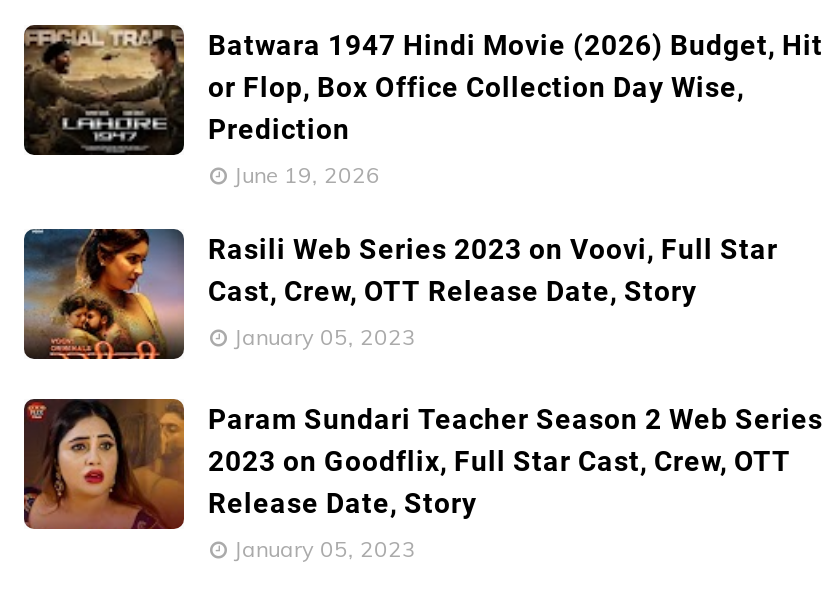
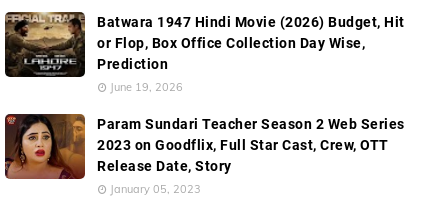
- [image]
- Rasili Web Series 2023 on Voovi, Full Star
- Cast, Crew, OTT Release Date, Story
- January 05, 2023
